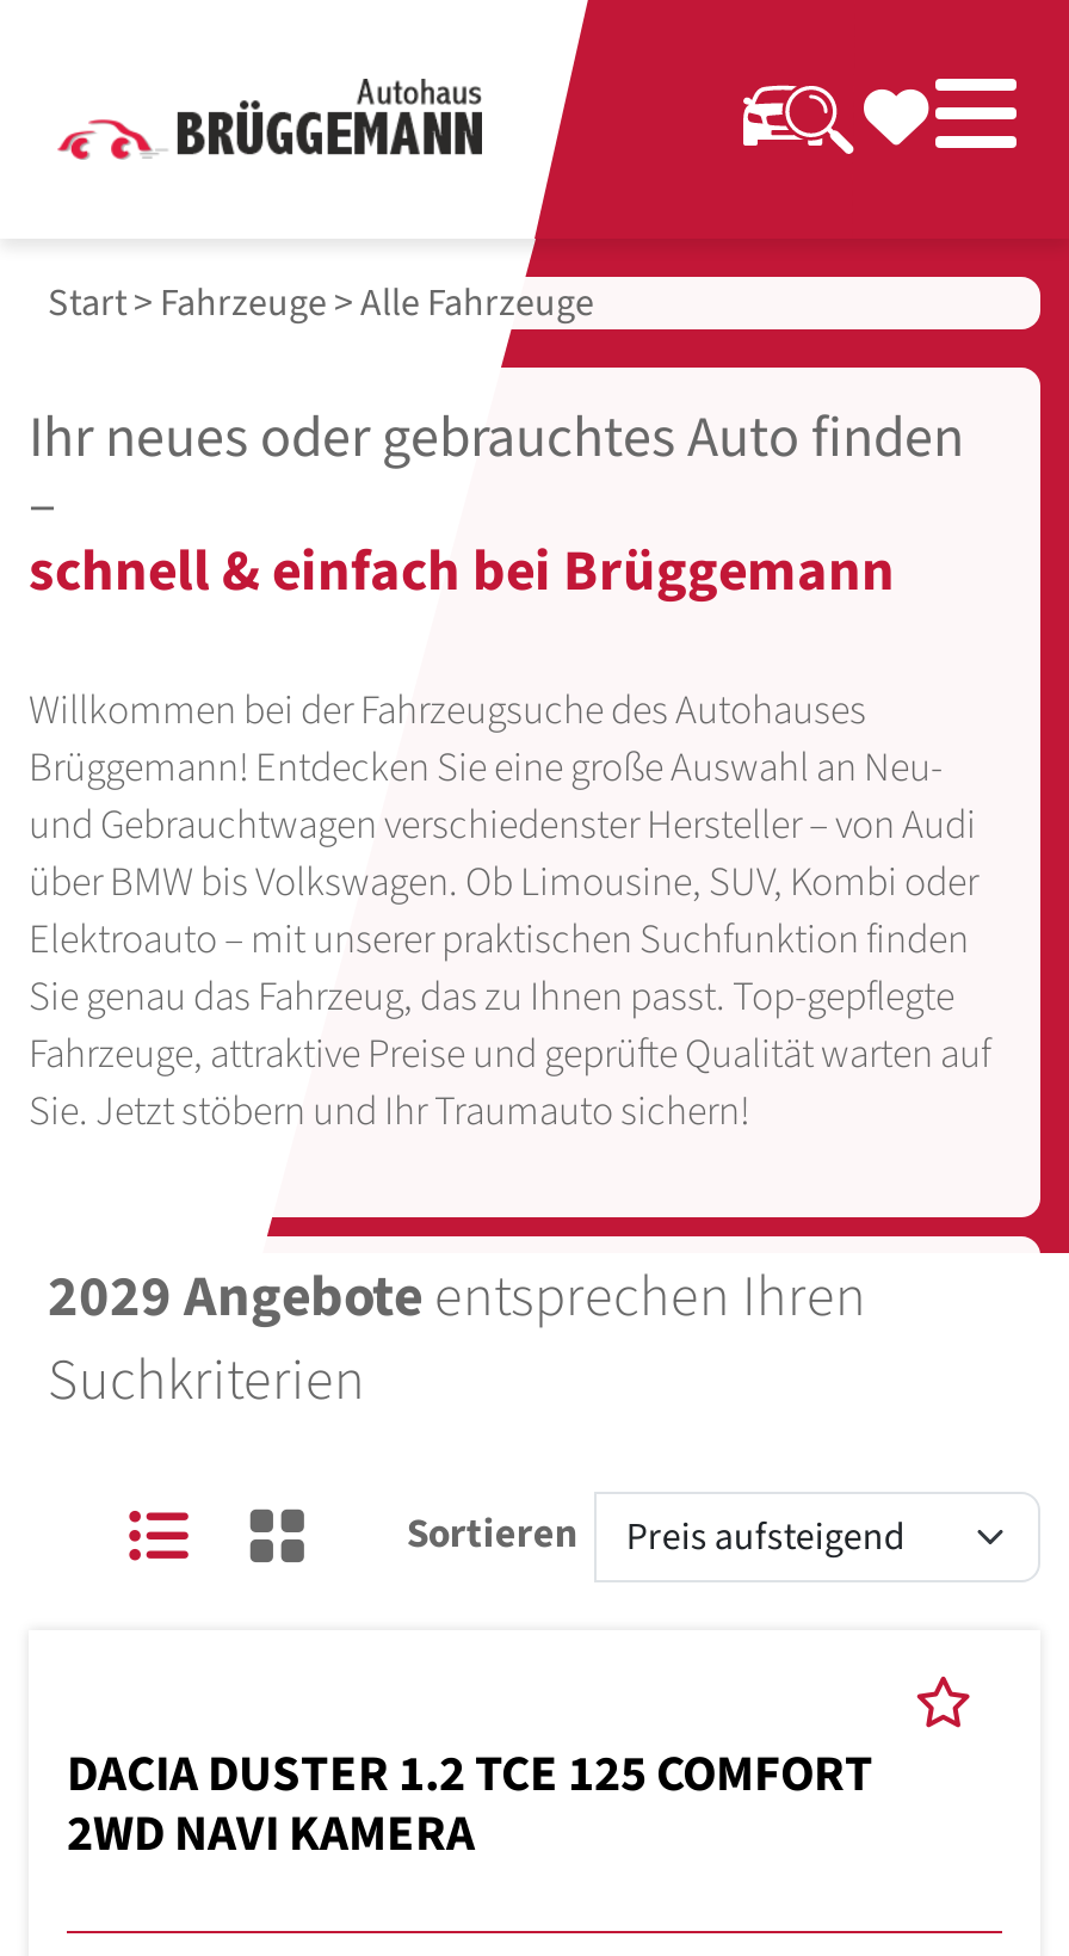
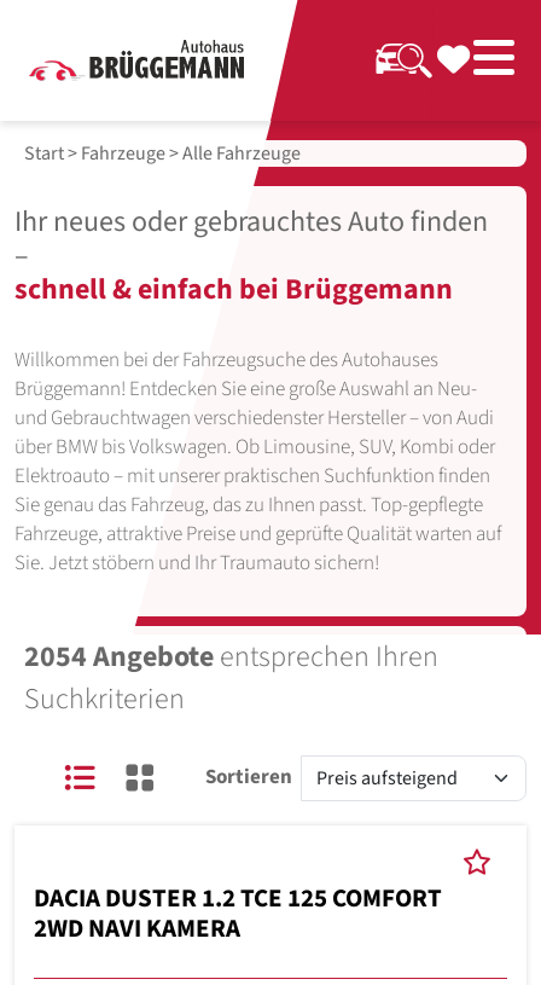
- 2029 Angebote entsprechen Ihren
+ 2054 Angebote entsprechen Ihren
